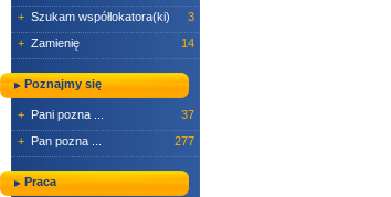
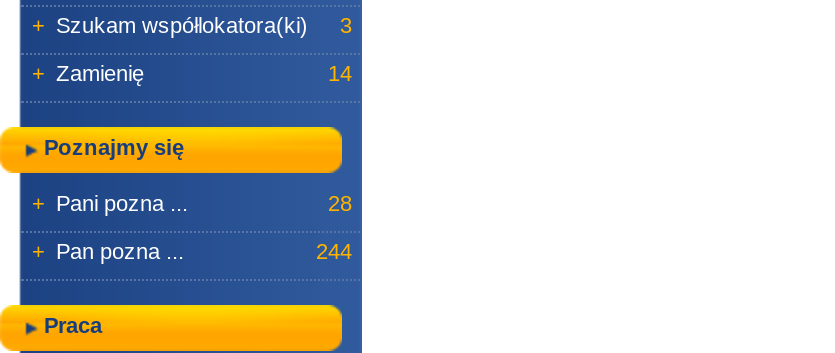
- 37
+ 28

- 277
+ 244
